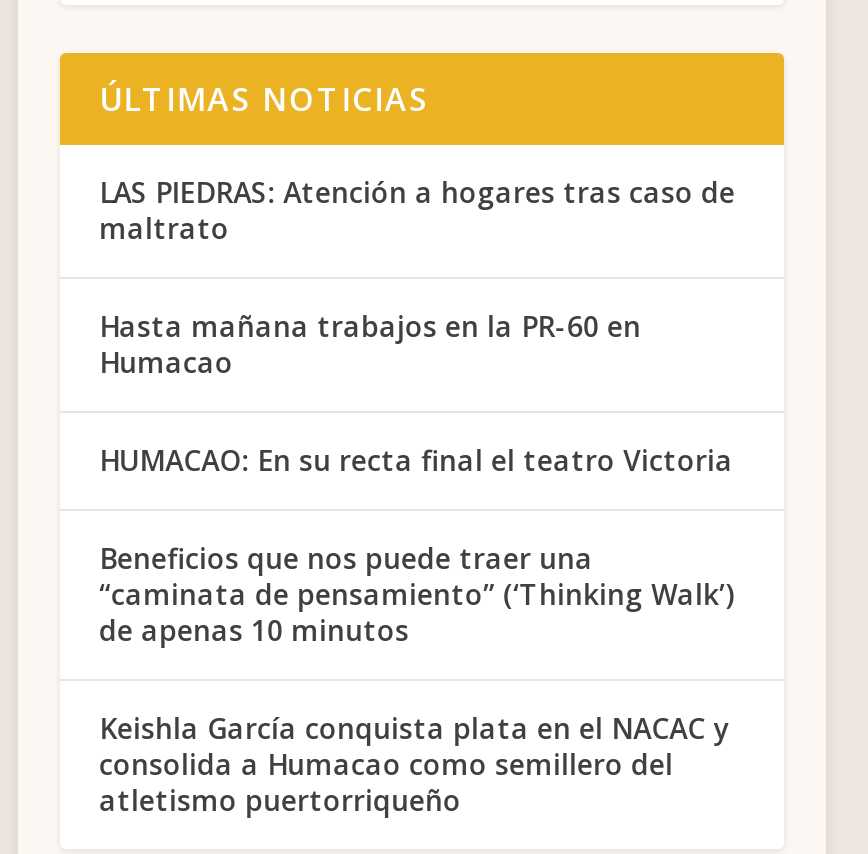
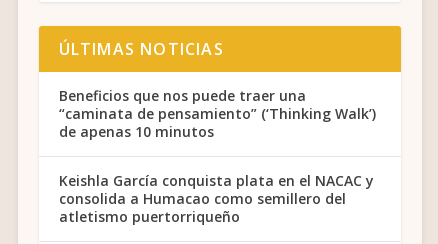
- LAS PIEDRAS: Atención a hogares tras caso de
- maltrato
- Hasta mañana trabajos en la PR-60 en
- Humacao
- HUMACAO: En su recta final el teatro Victoria
